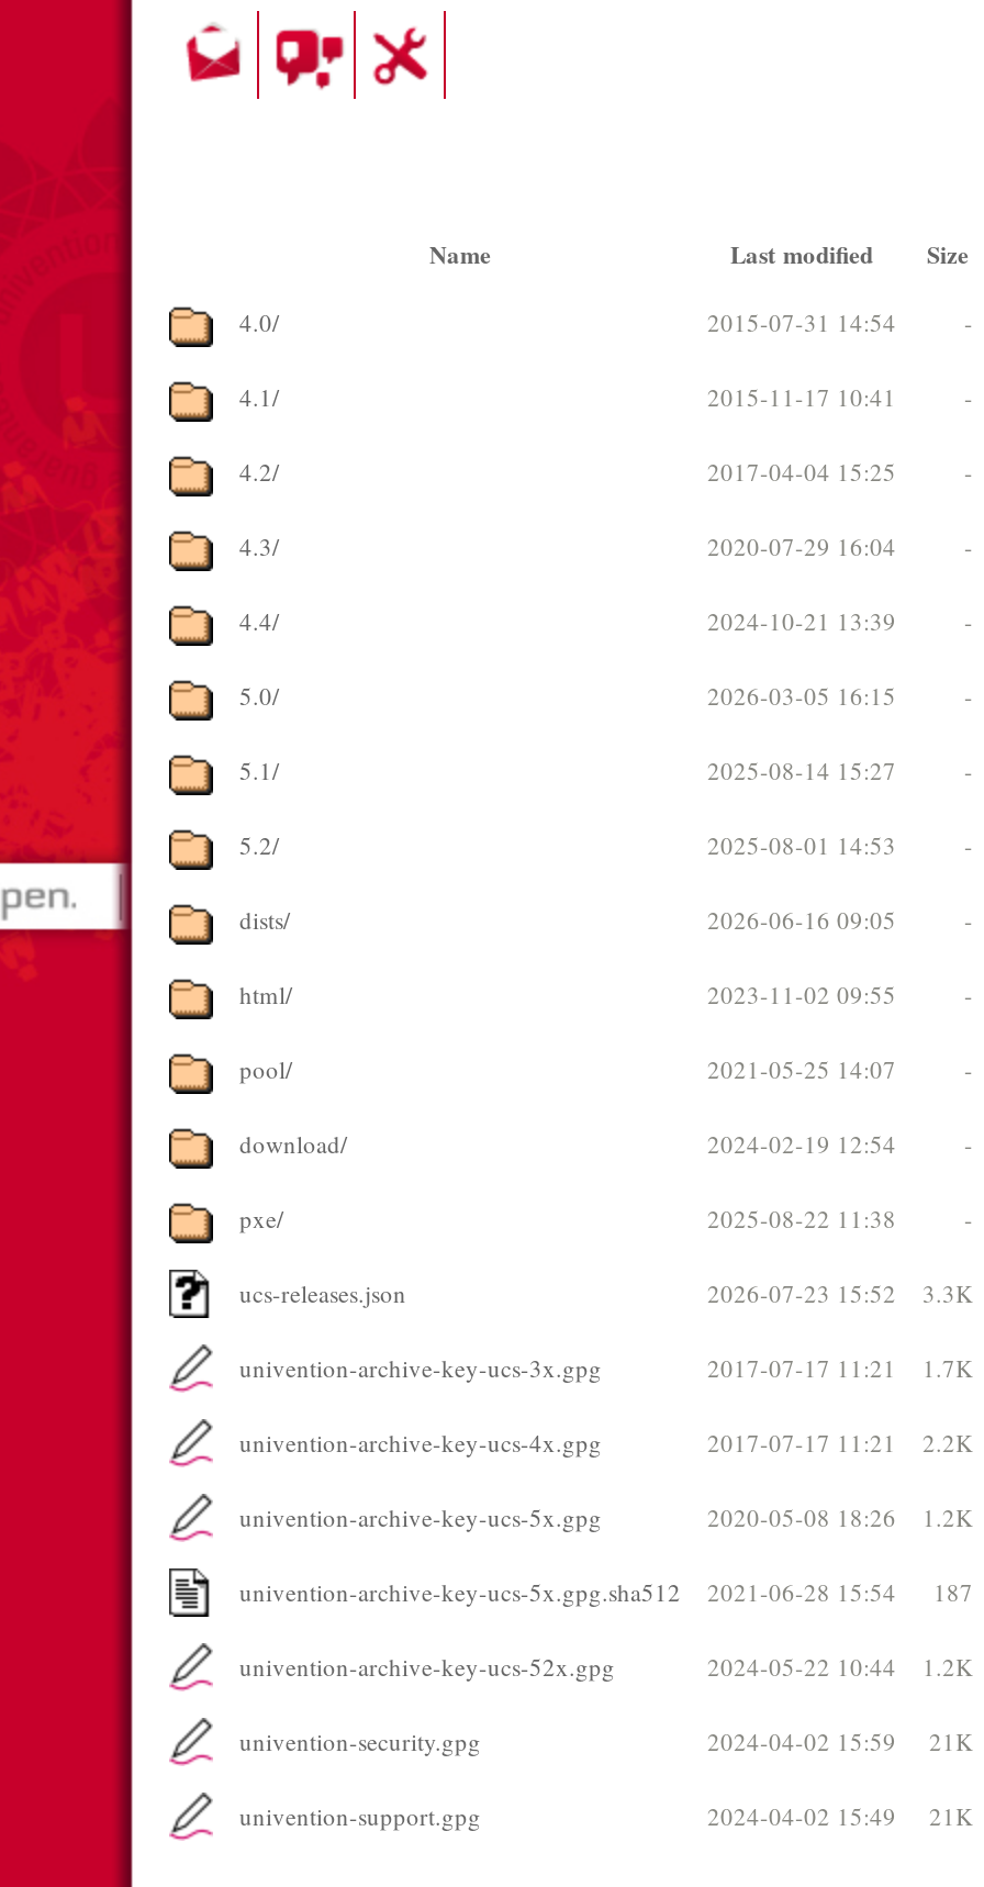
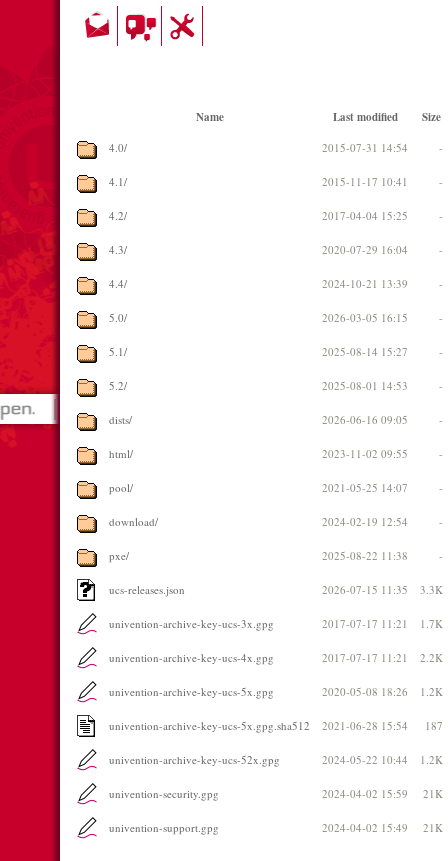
- 2026-07-23 15:52 3.3K
+ 2026-07-15 11:35 3.3K
